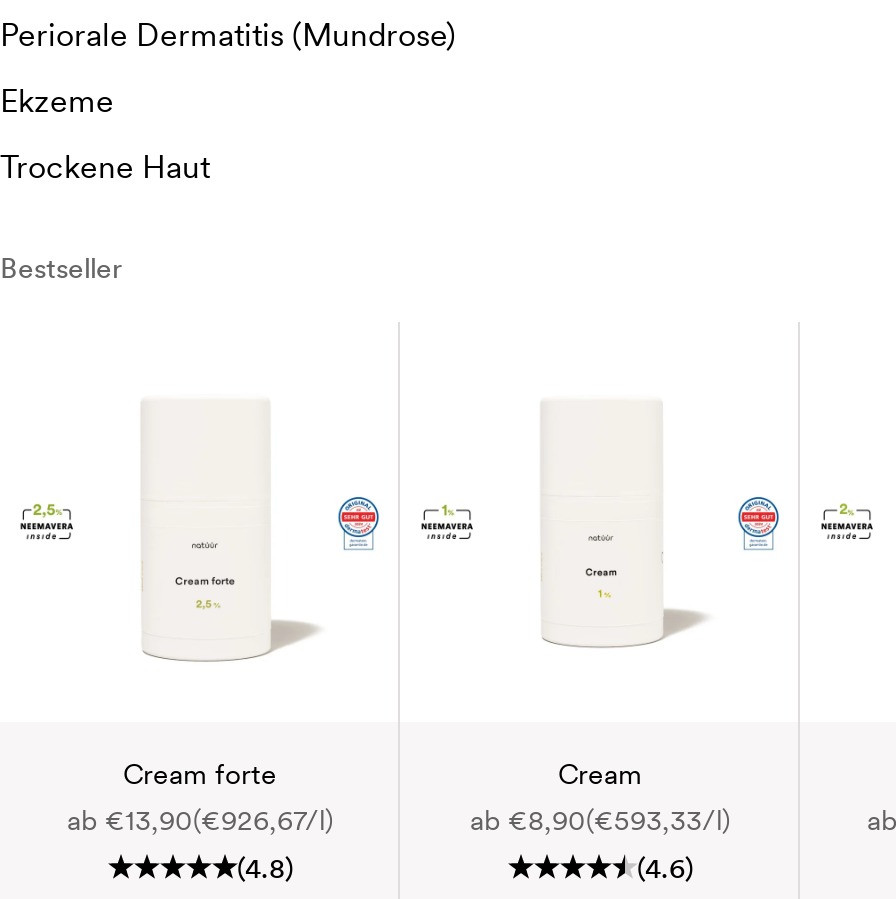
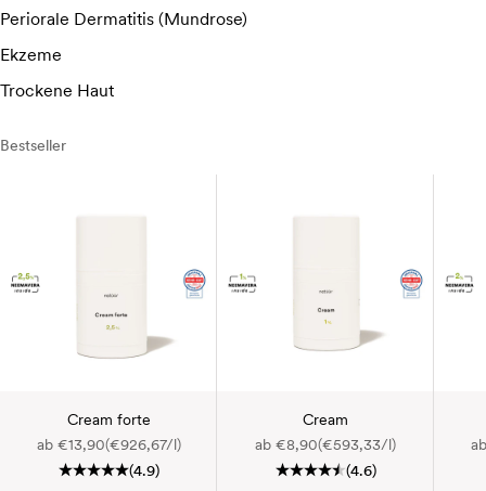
- (4.8)
+ (4.9)
